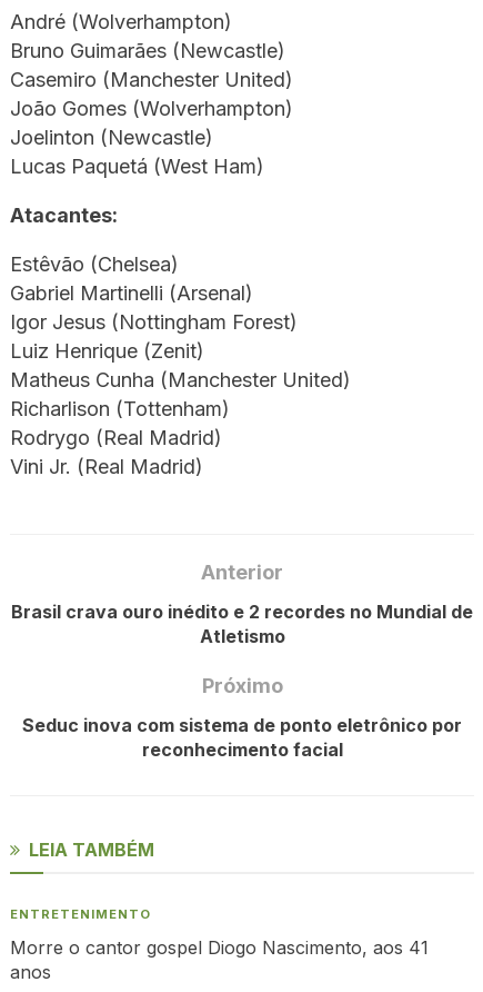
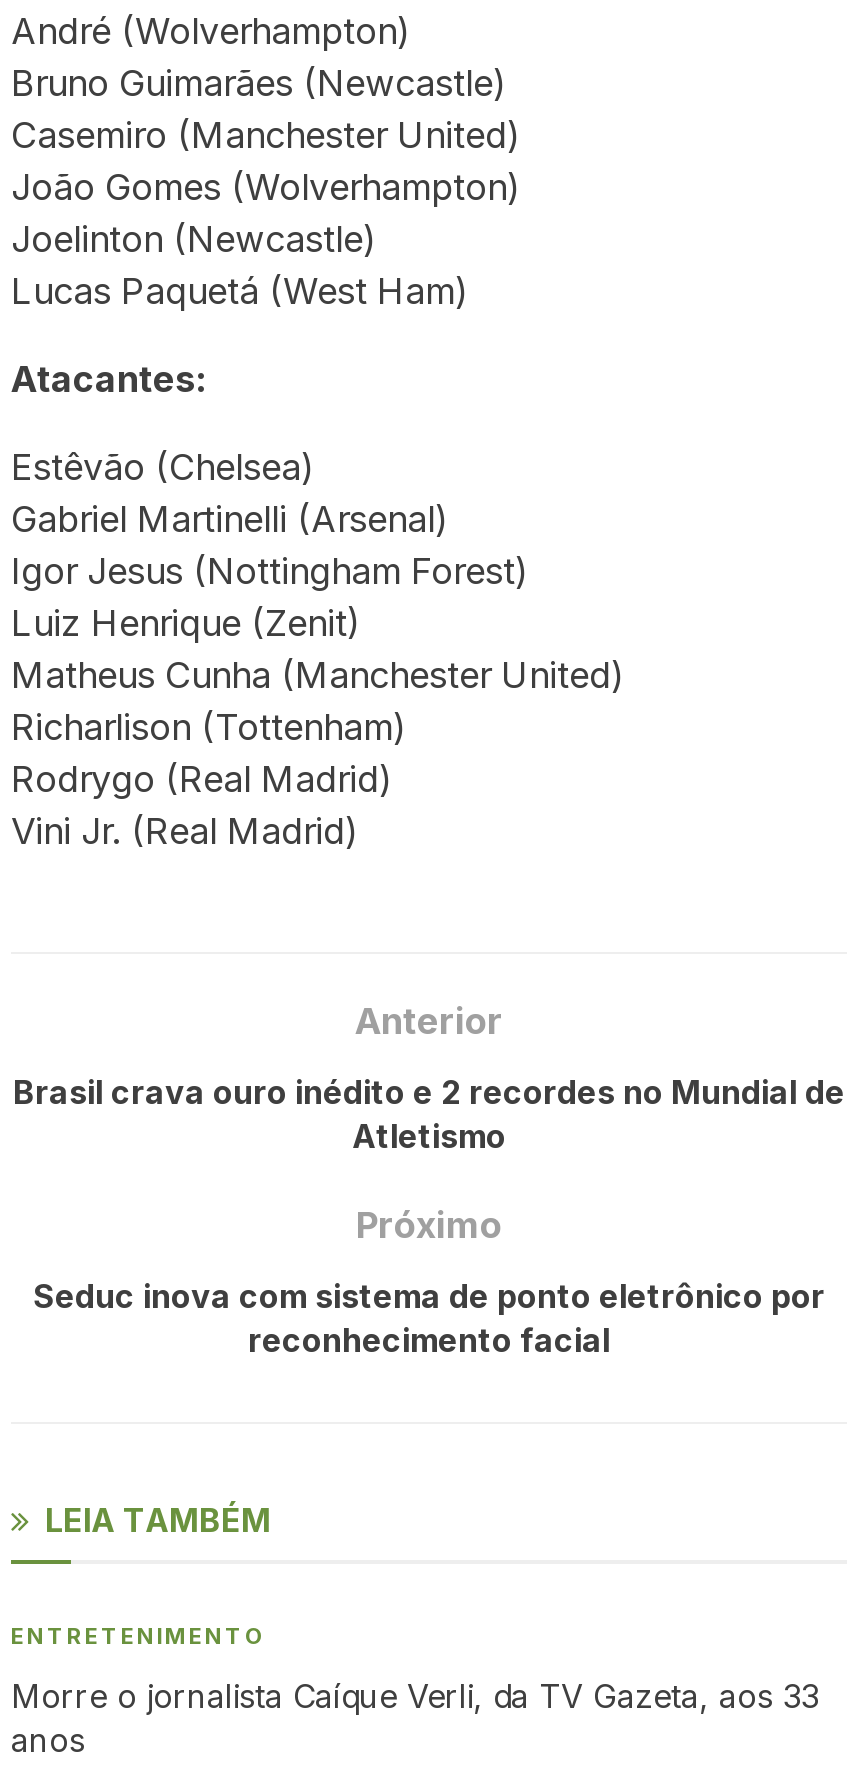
- Morre o cantor gospel Diogo Nascimento, aos 41
+ Morre o jornalista Caíque Verli, da TV Gazeta, aos 33
